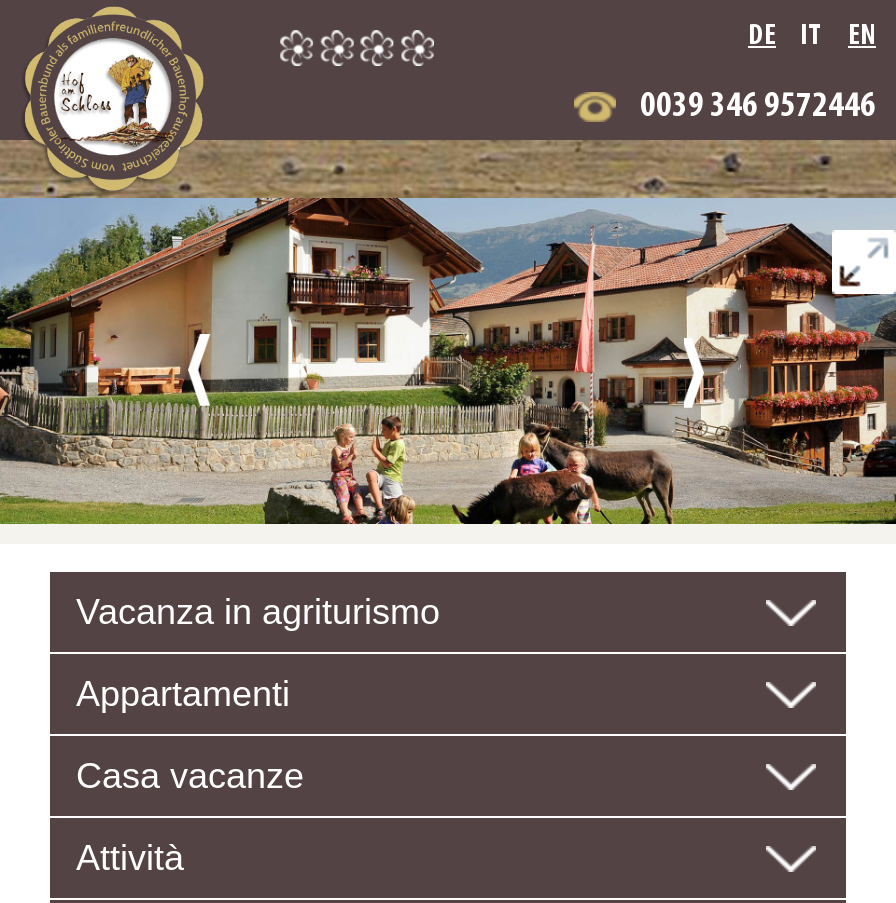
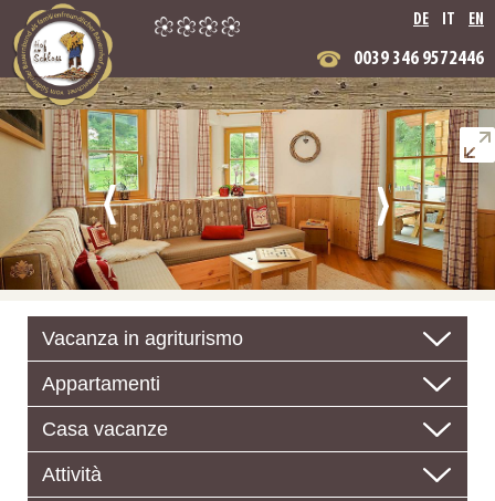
- [image]
+ [image]
